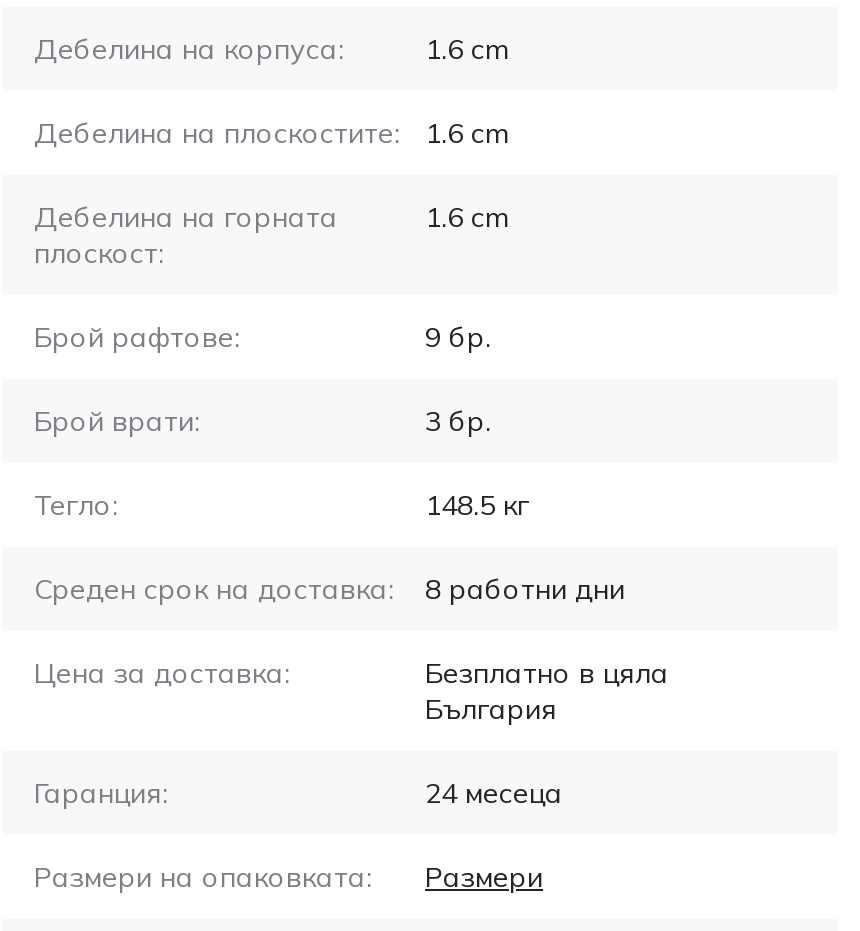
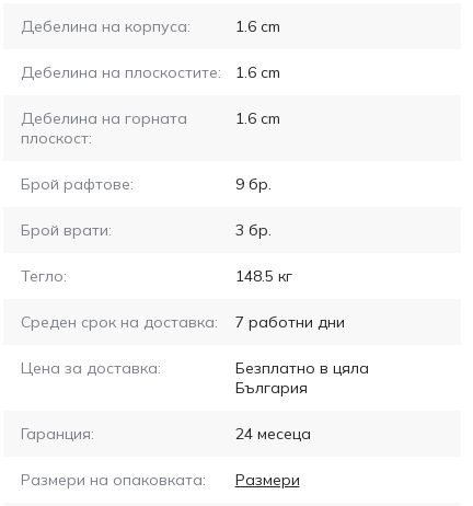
- Среден срок на доставка: 8 работни дни
+ Среден срок на доставка: 7 работни дни
